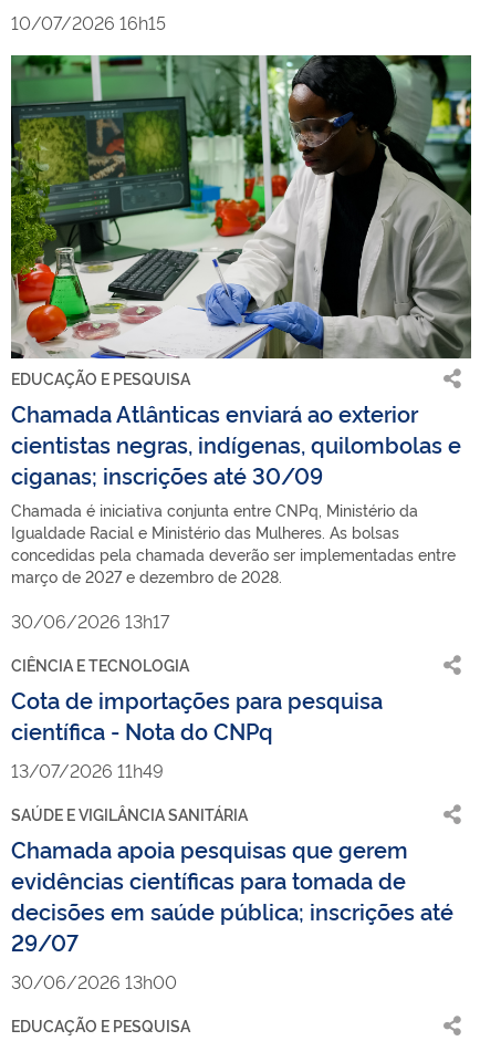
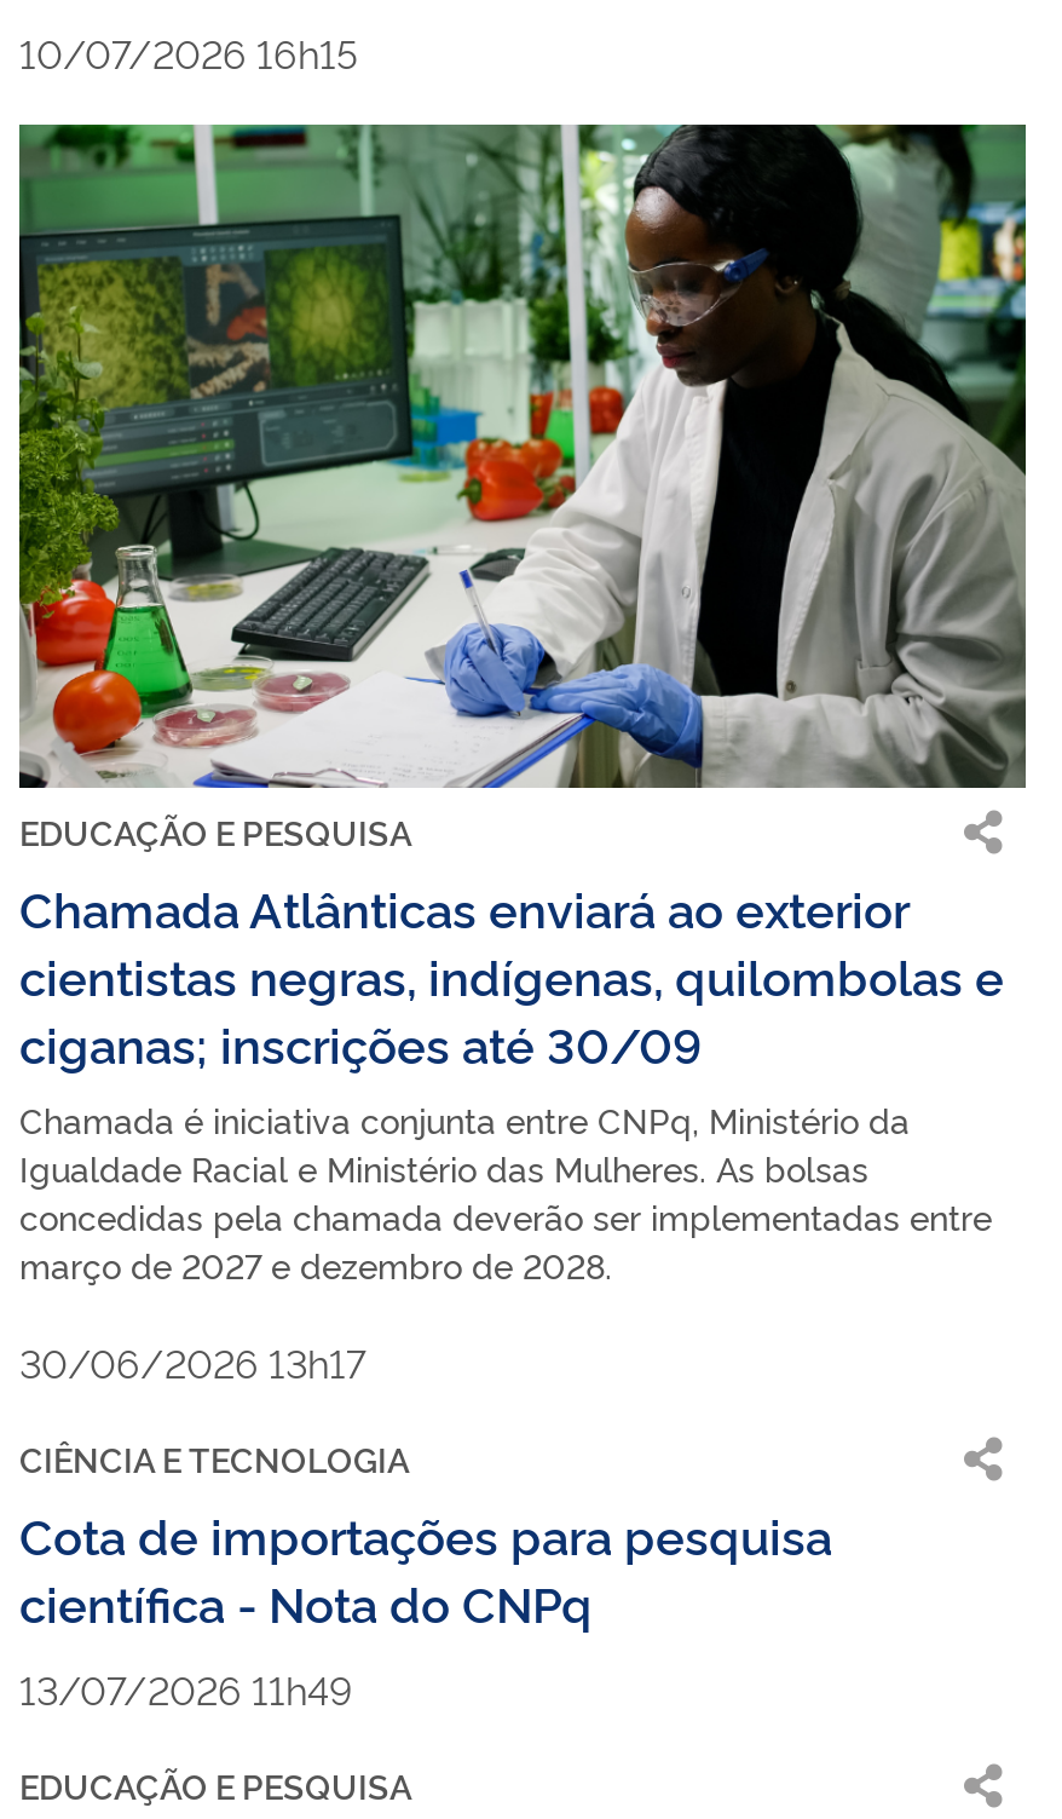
- SAÚDE E VIGILÂNCIA SANITÁRIA
- Chamada apoia pesquisas que gerem
- evidências científicas para tomada de
- decisões em saúde pública; inscrições até
- 29/07
- 30/06/2026 13h00
